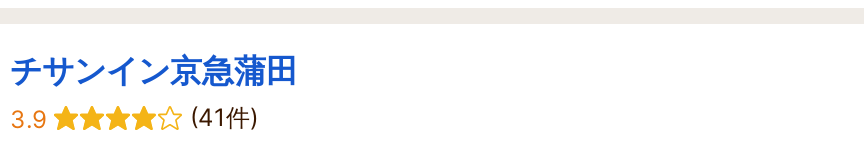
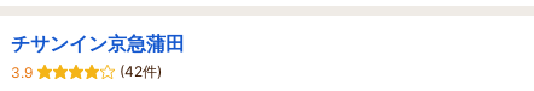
- (41件)
+ (42件)
